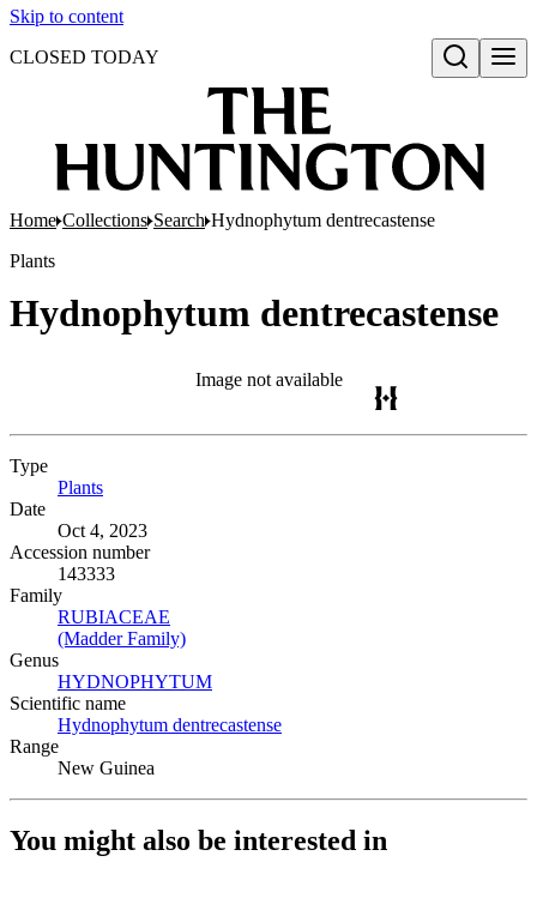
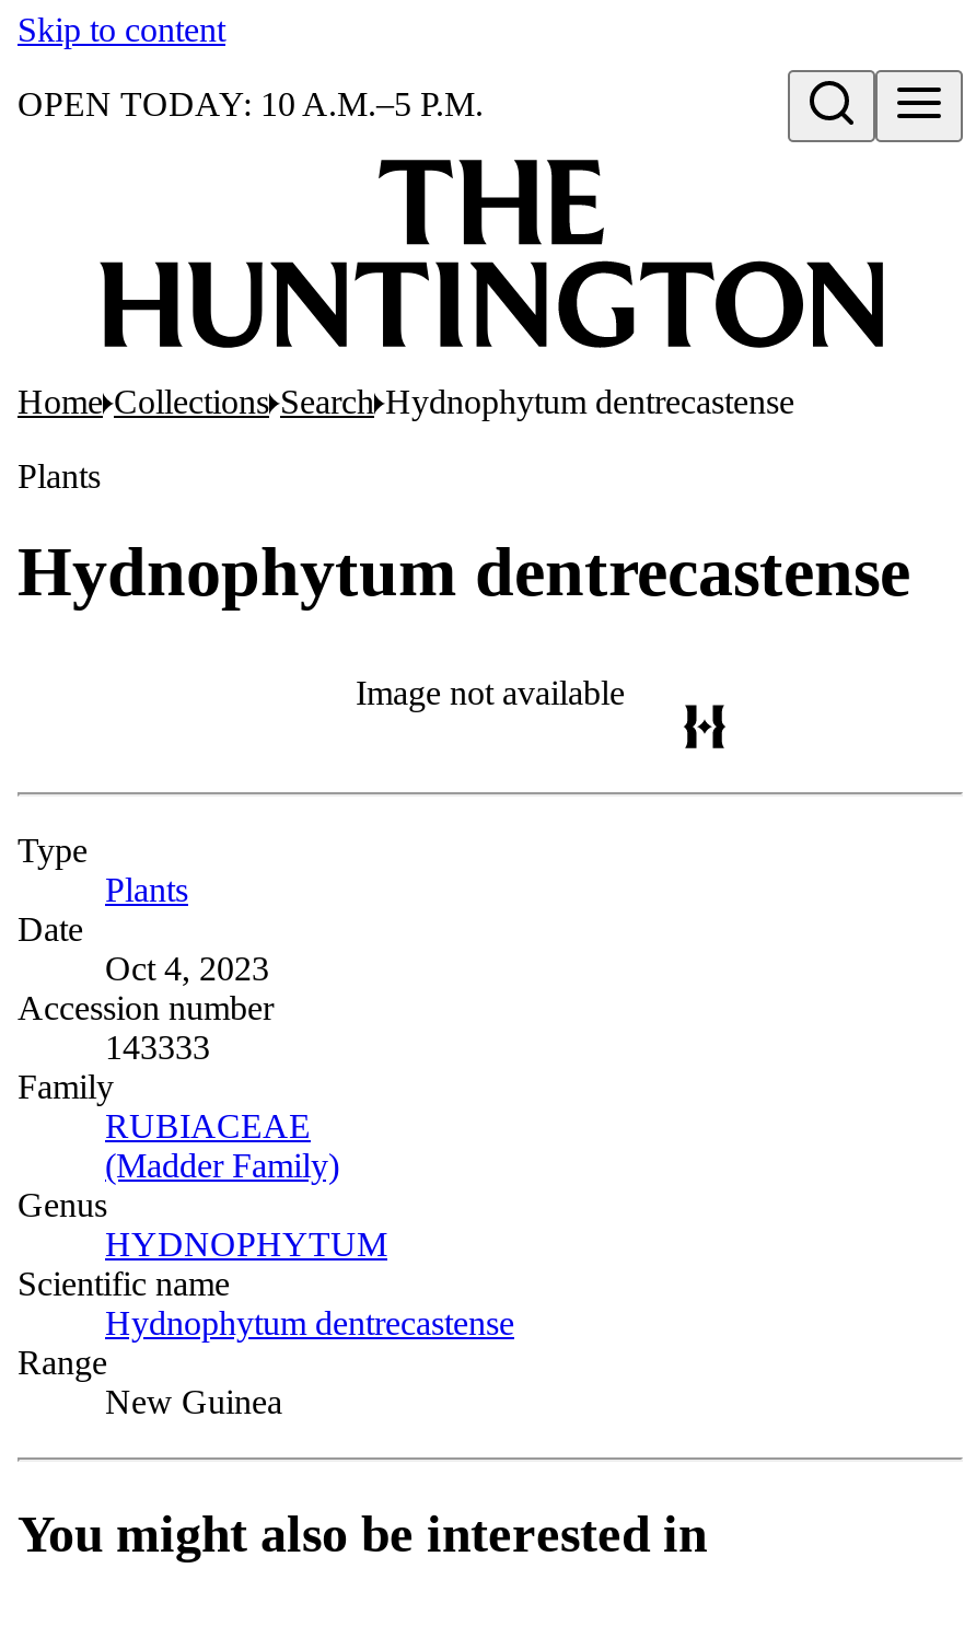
- CLOSED TODAY
+ OPEN TODAY: 10 A.M.–5 P.M.
